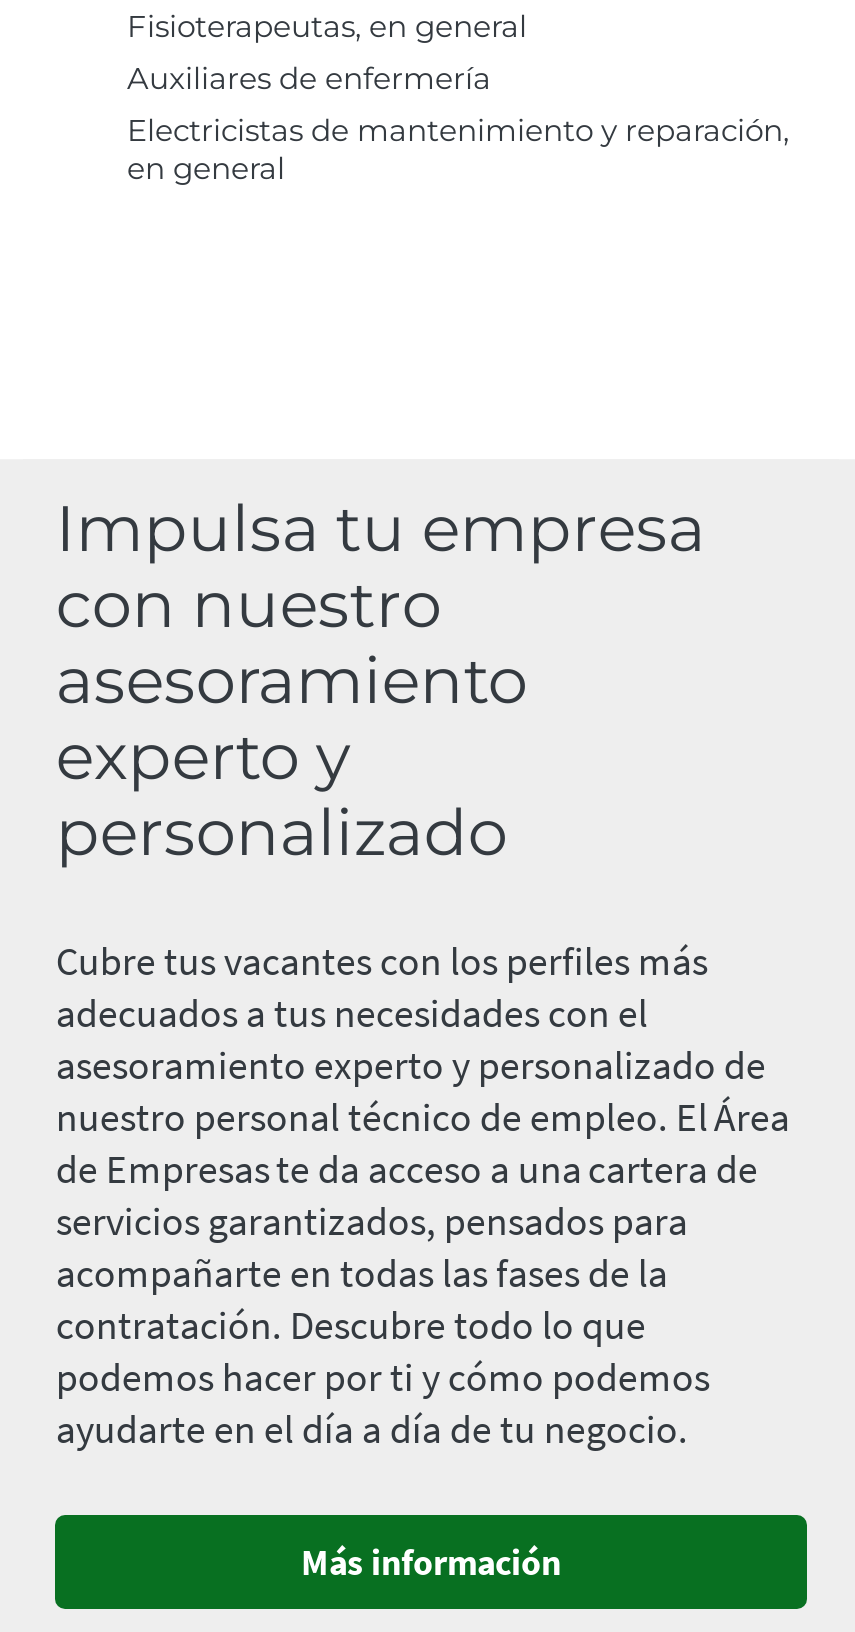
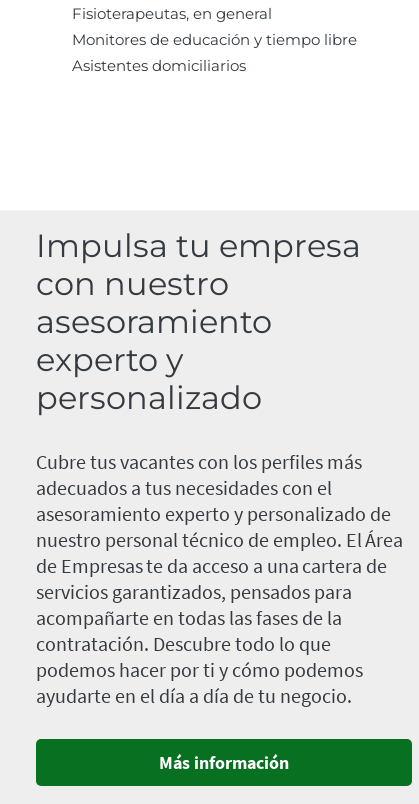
- Auxiliares de enfermería
- Electricistas de mantenimiento y reparación,
- en general
+ Monitores de educación y tiempo libre
+ Asistentes domiciliarios
